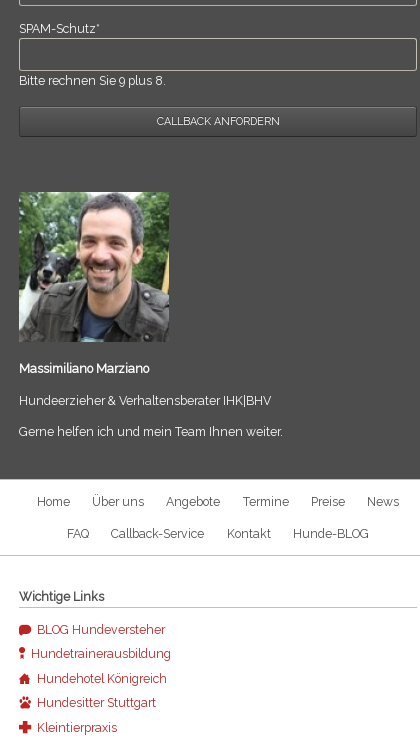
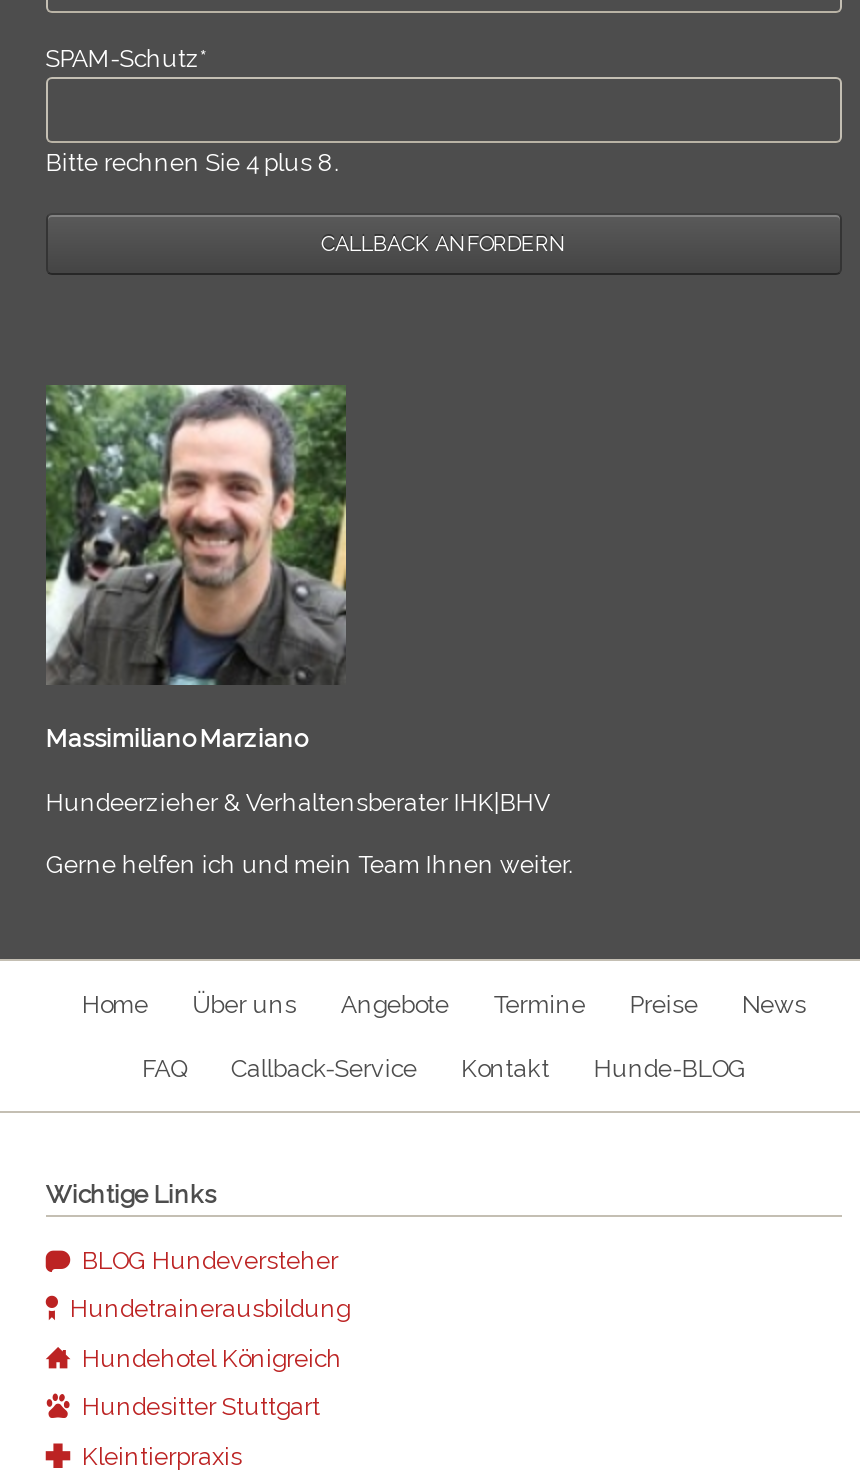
- Bitte rechnen Sie 9 plus 8.
+ Bitte rechnen Sie 4 plus 8.
